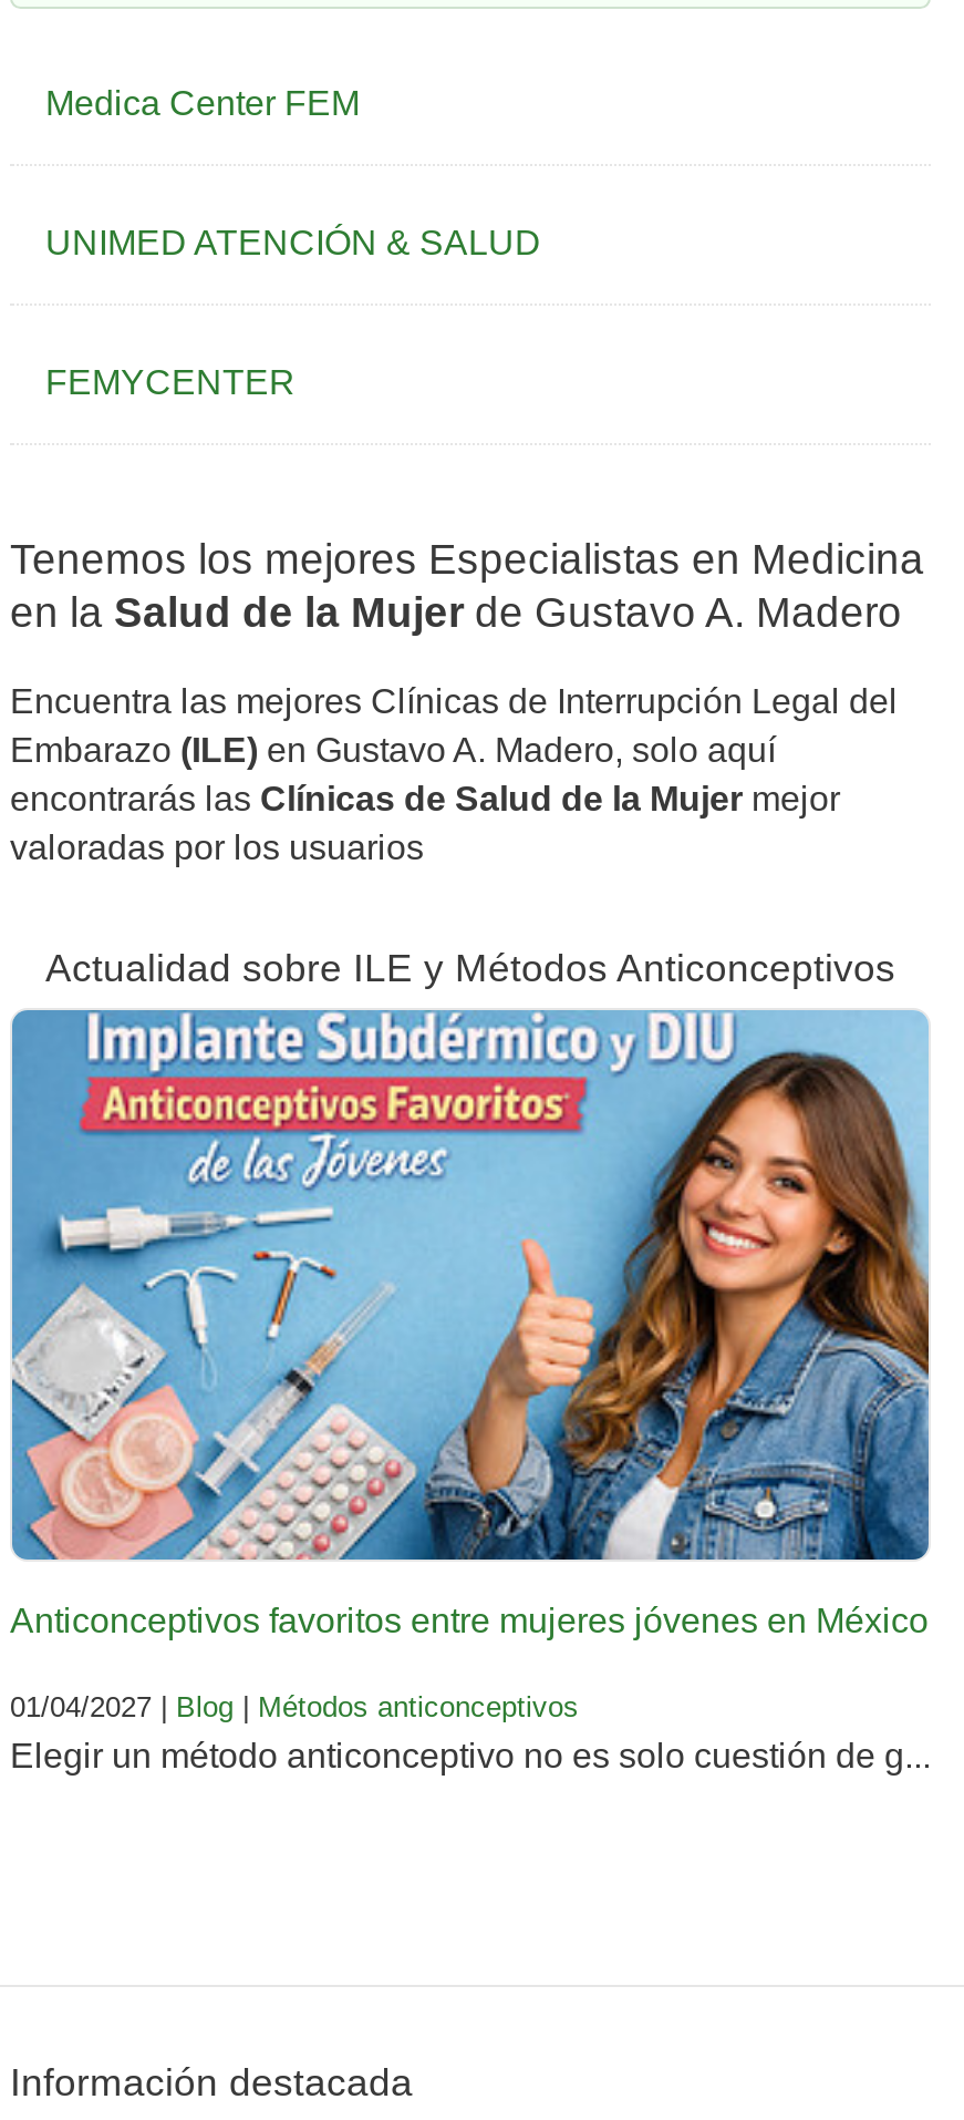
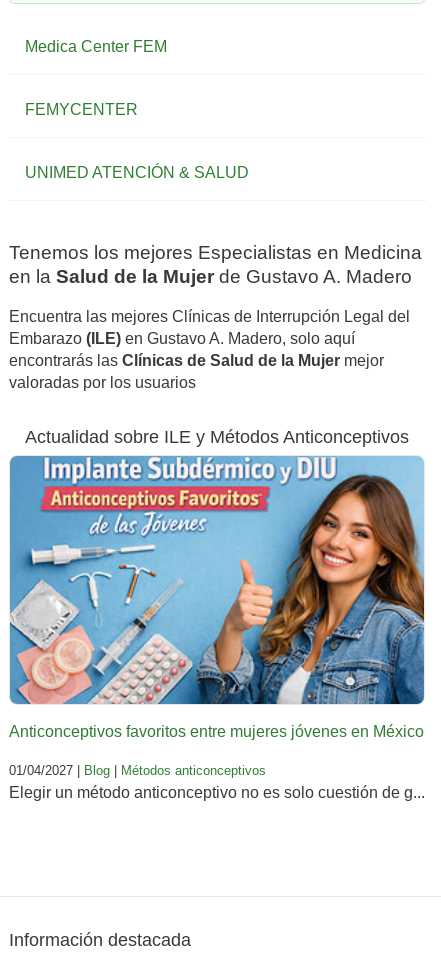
moved down: UNIMED ATENCIÓN & SALUD

moved up: FEMYCENTER
